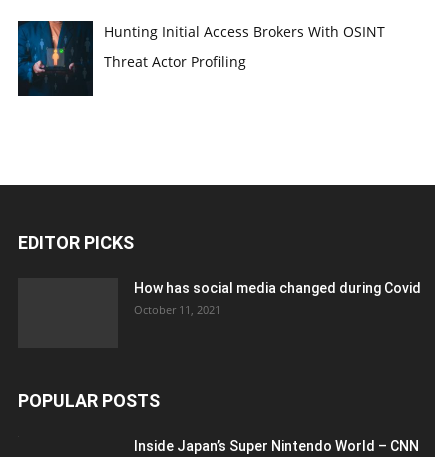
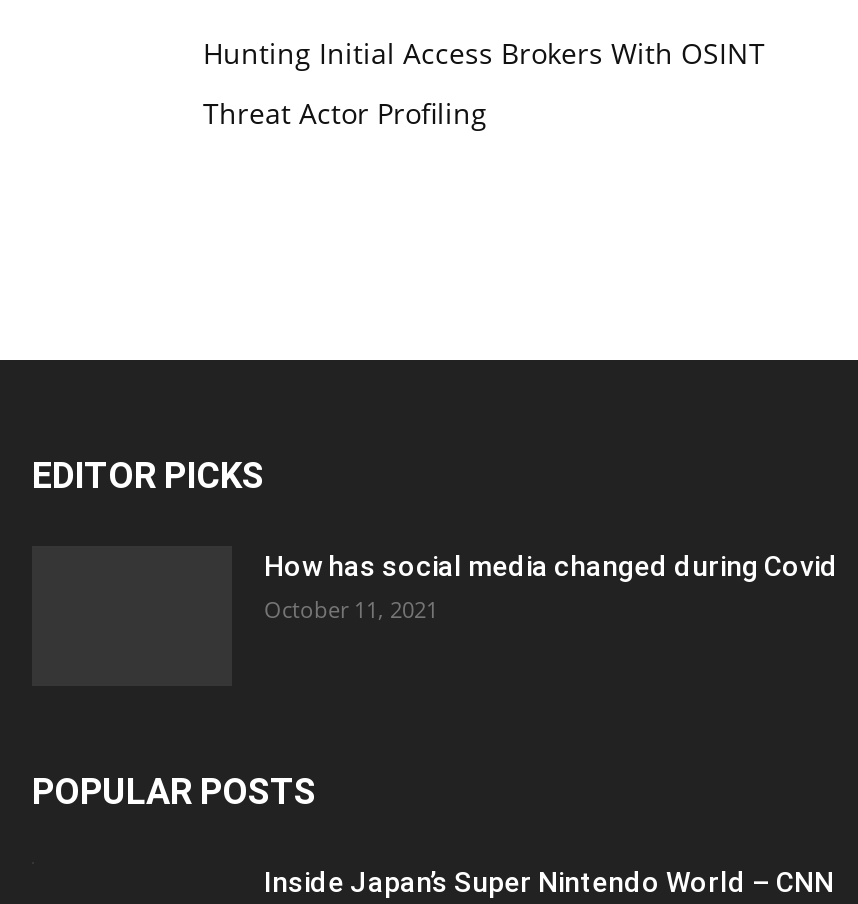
- [image]
